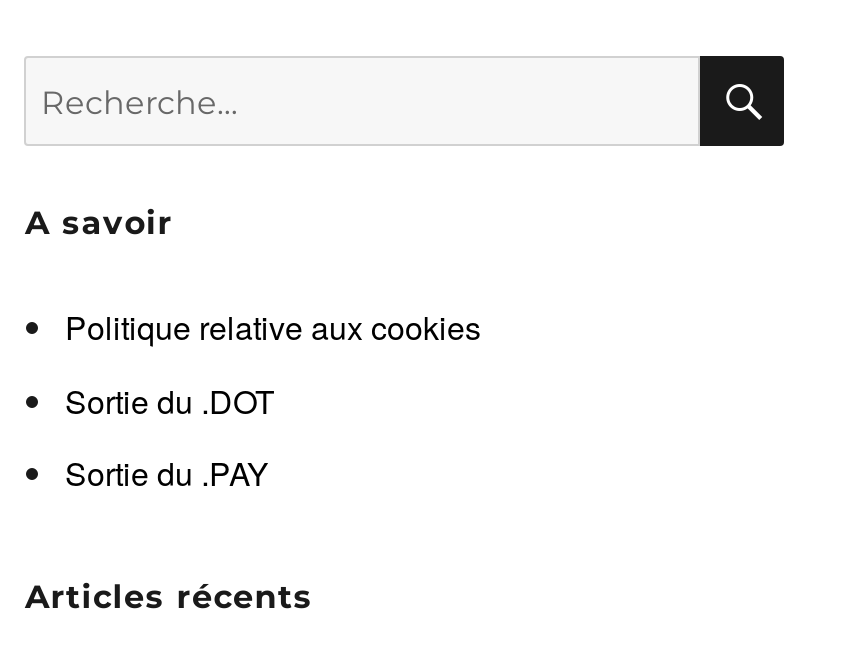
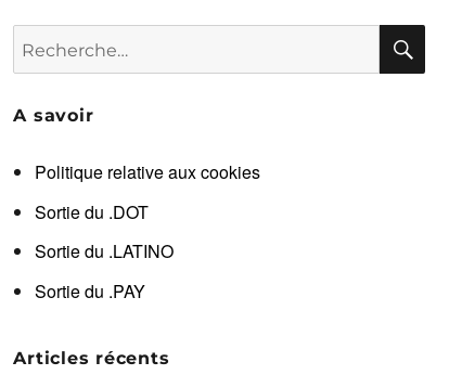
+ Sortie du .LATINO
